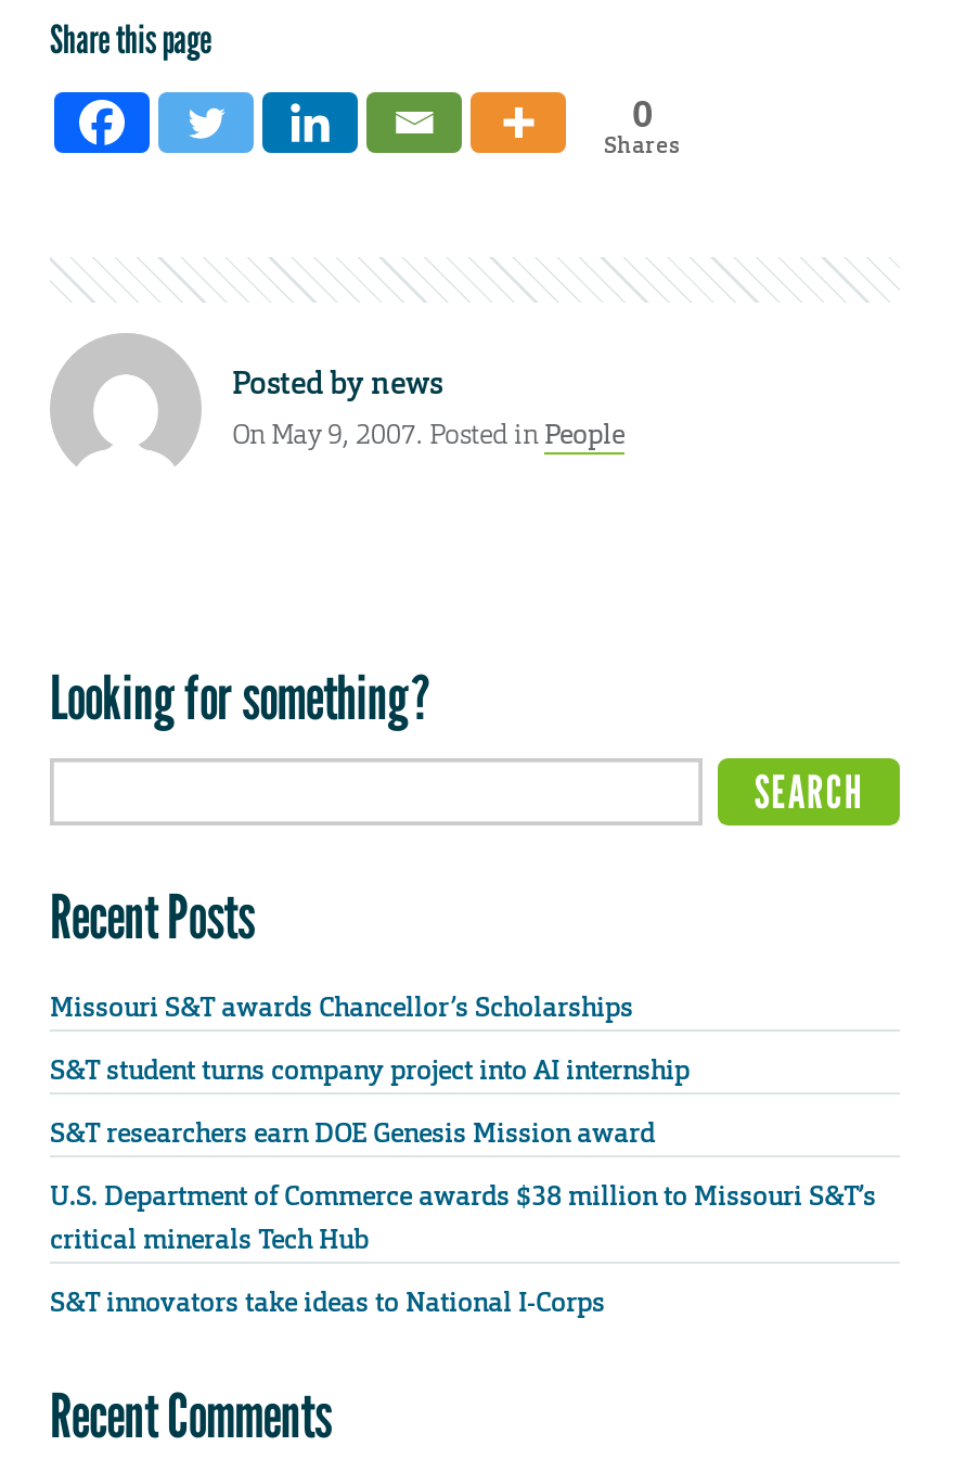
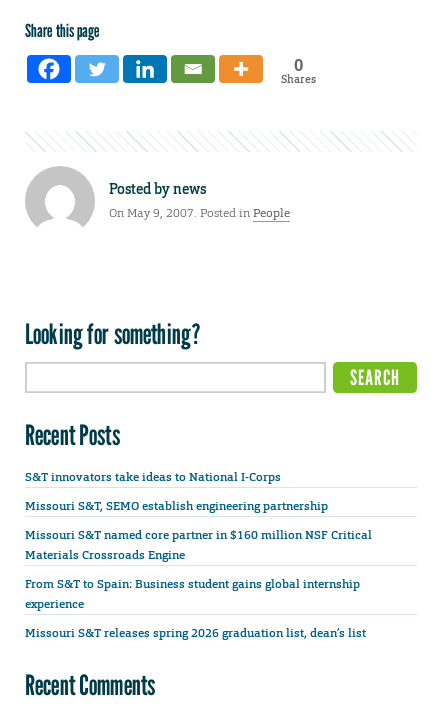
- Missouri S&T awards Chancellor’s Scholarships
- S&T student turns company project into AI internship
- S&T researchers earn DOE Genesis Mission award
- U.S. Department of Commerce awards $38 million to Missouri S&T’s
- critical minerals Tech Hub

moved up: S&T innovators take ideas to National I-Corps

+ Missouri S&T, SEMO establish engineering partnership
+ Missouri S&T named core partner in $160 million NSF Critical
+ Materials Crossroads Engine
+ From S&T to Spain: Business student gains global internship
+ experience
+ Missouri S&T releases spring 2026 graduation list, dean’s list
